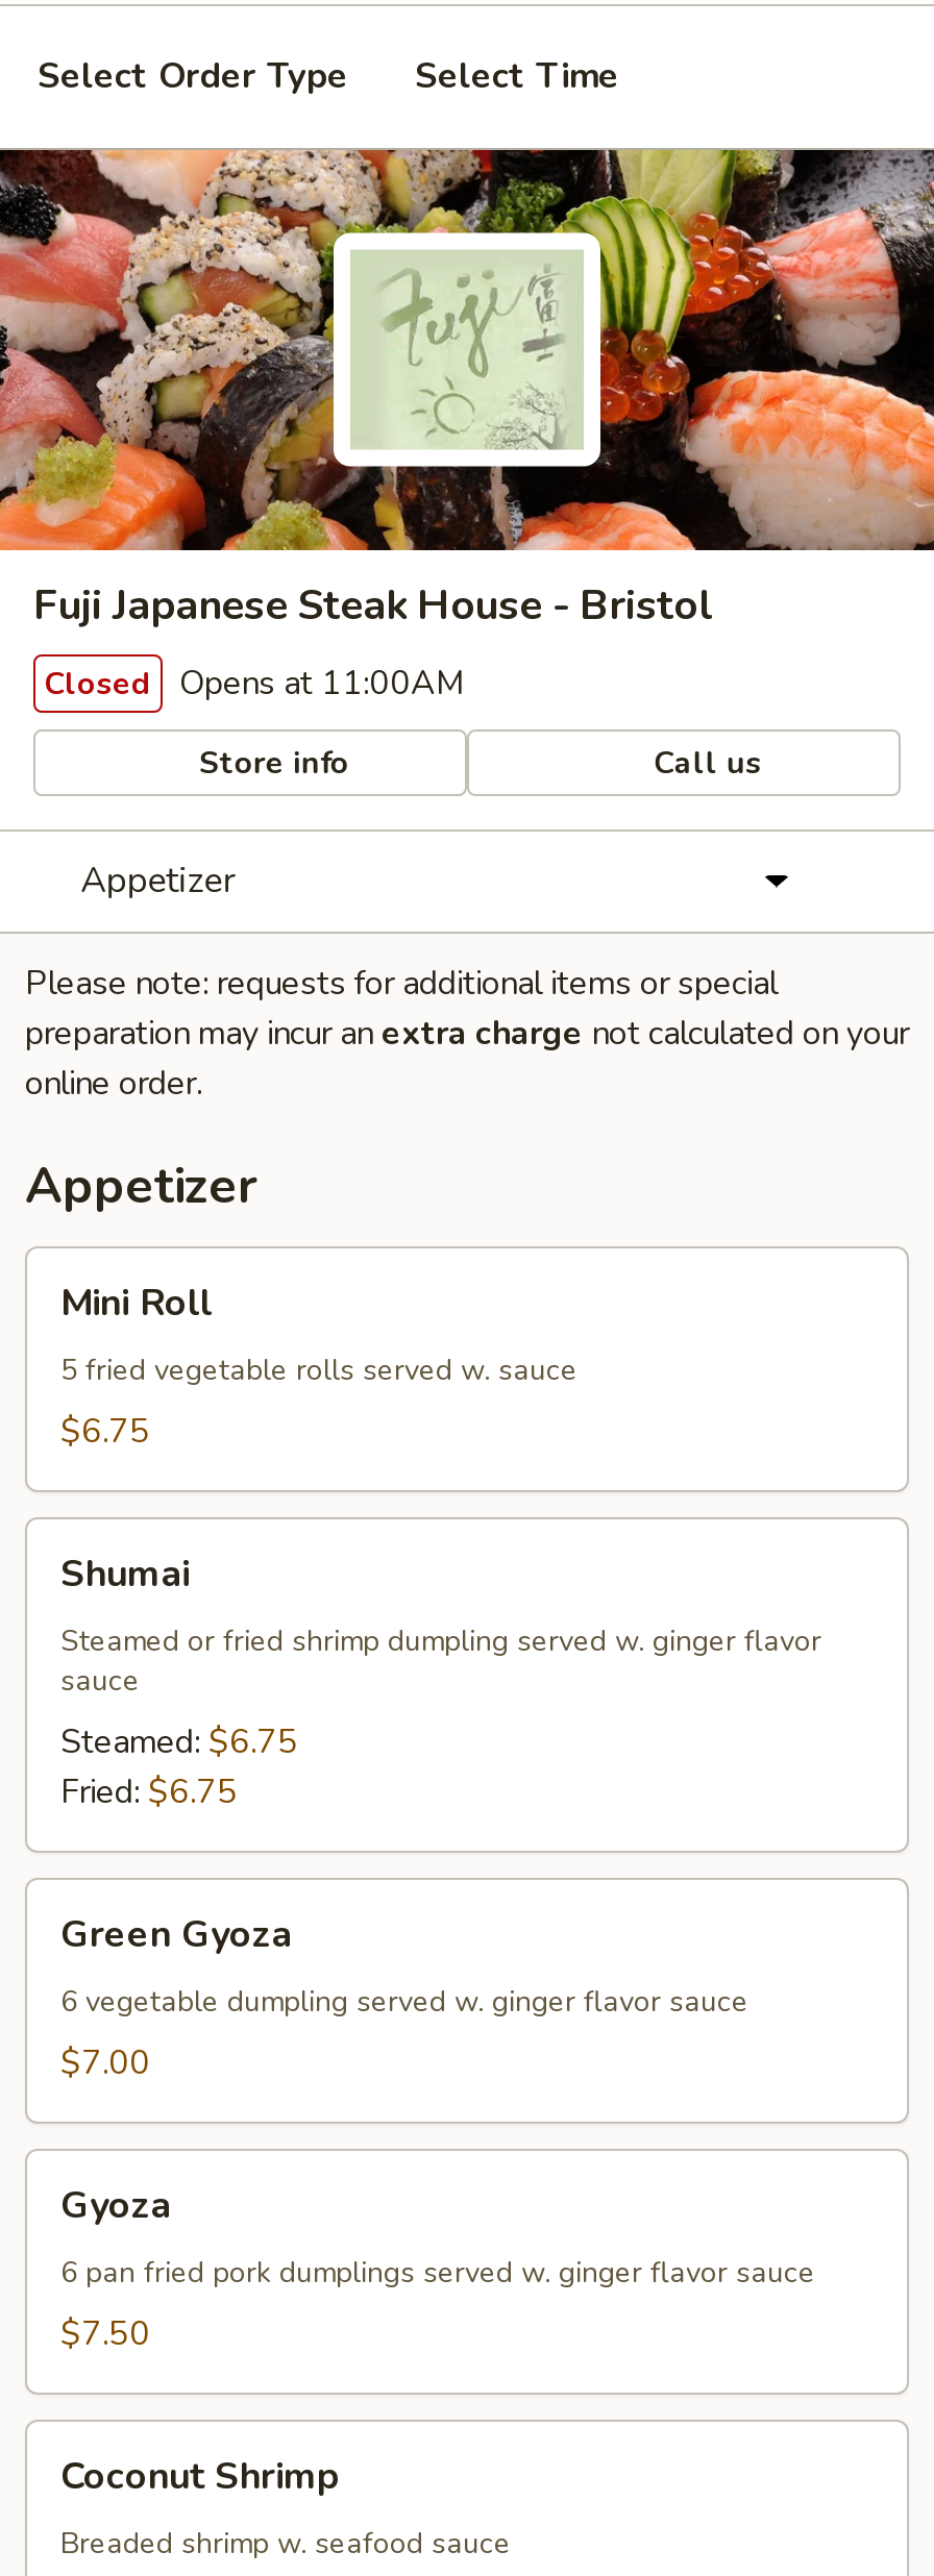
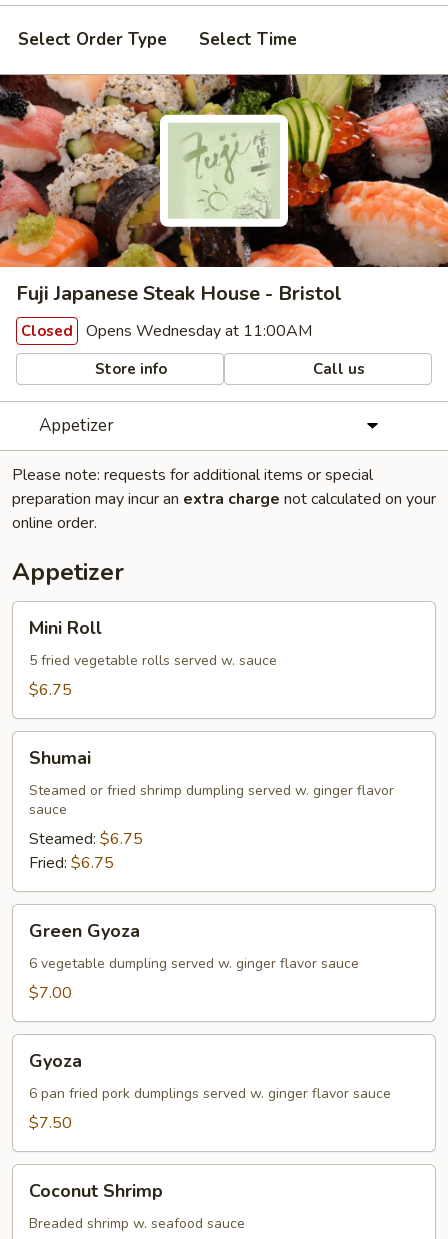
- Closed Opens at 11:00AM
+ Closed Opens Wednesday at 11:00AM
